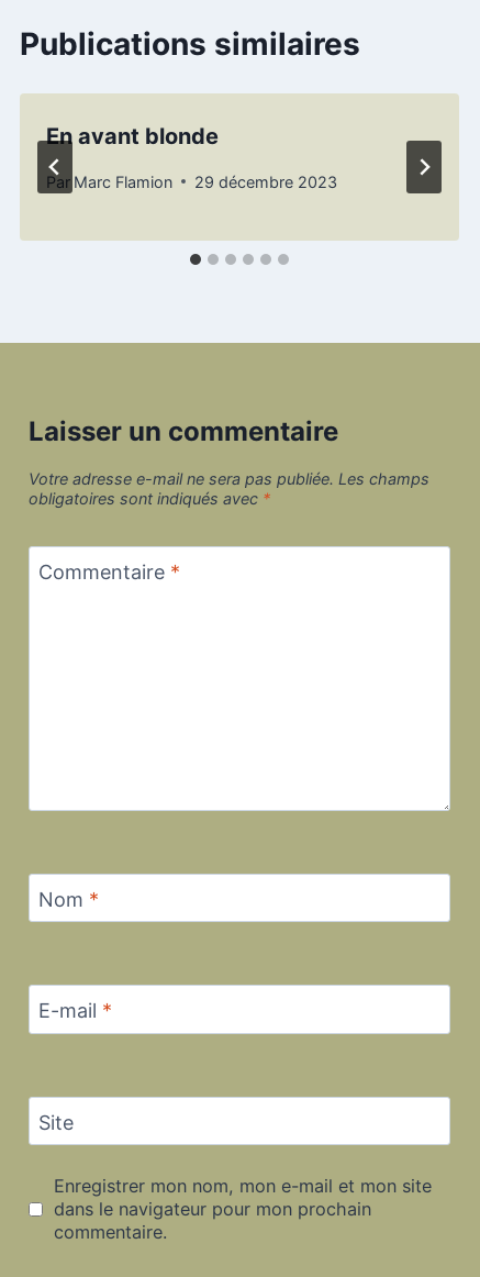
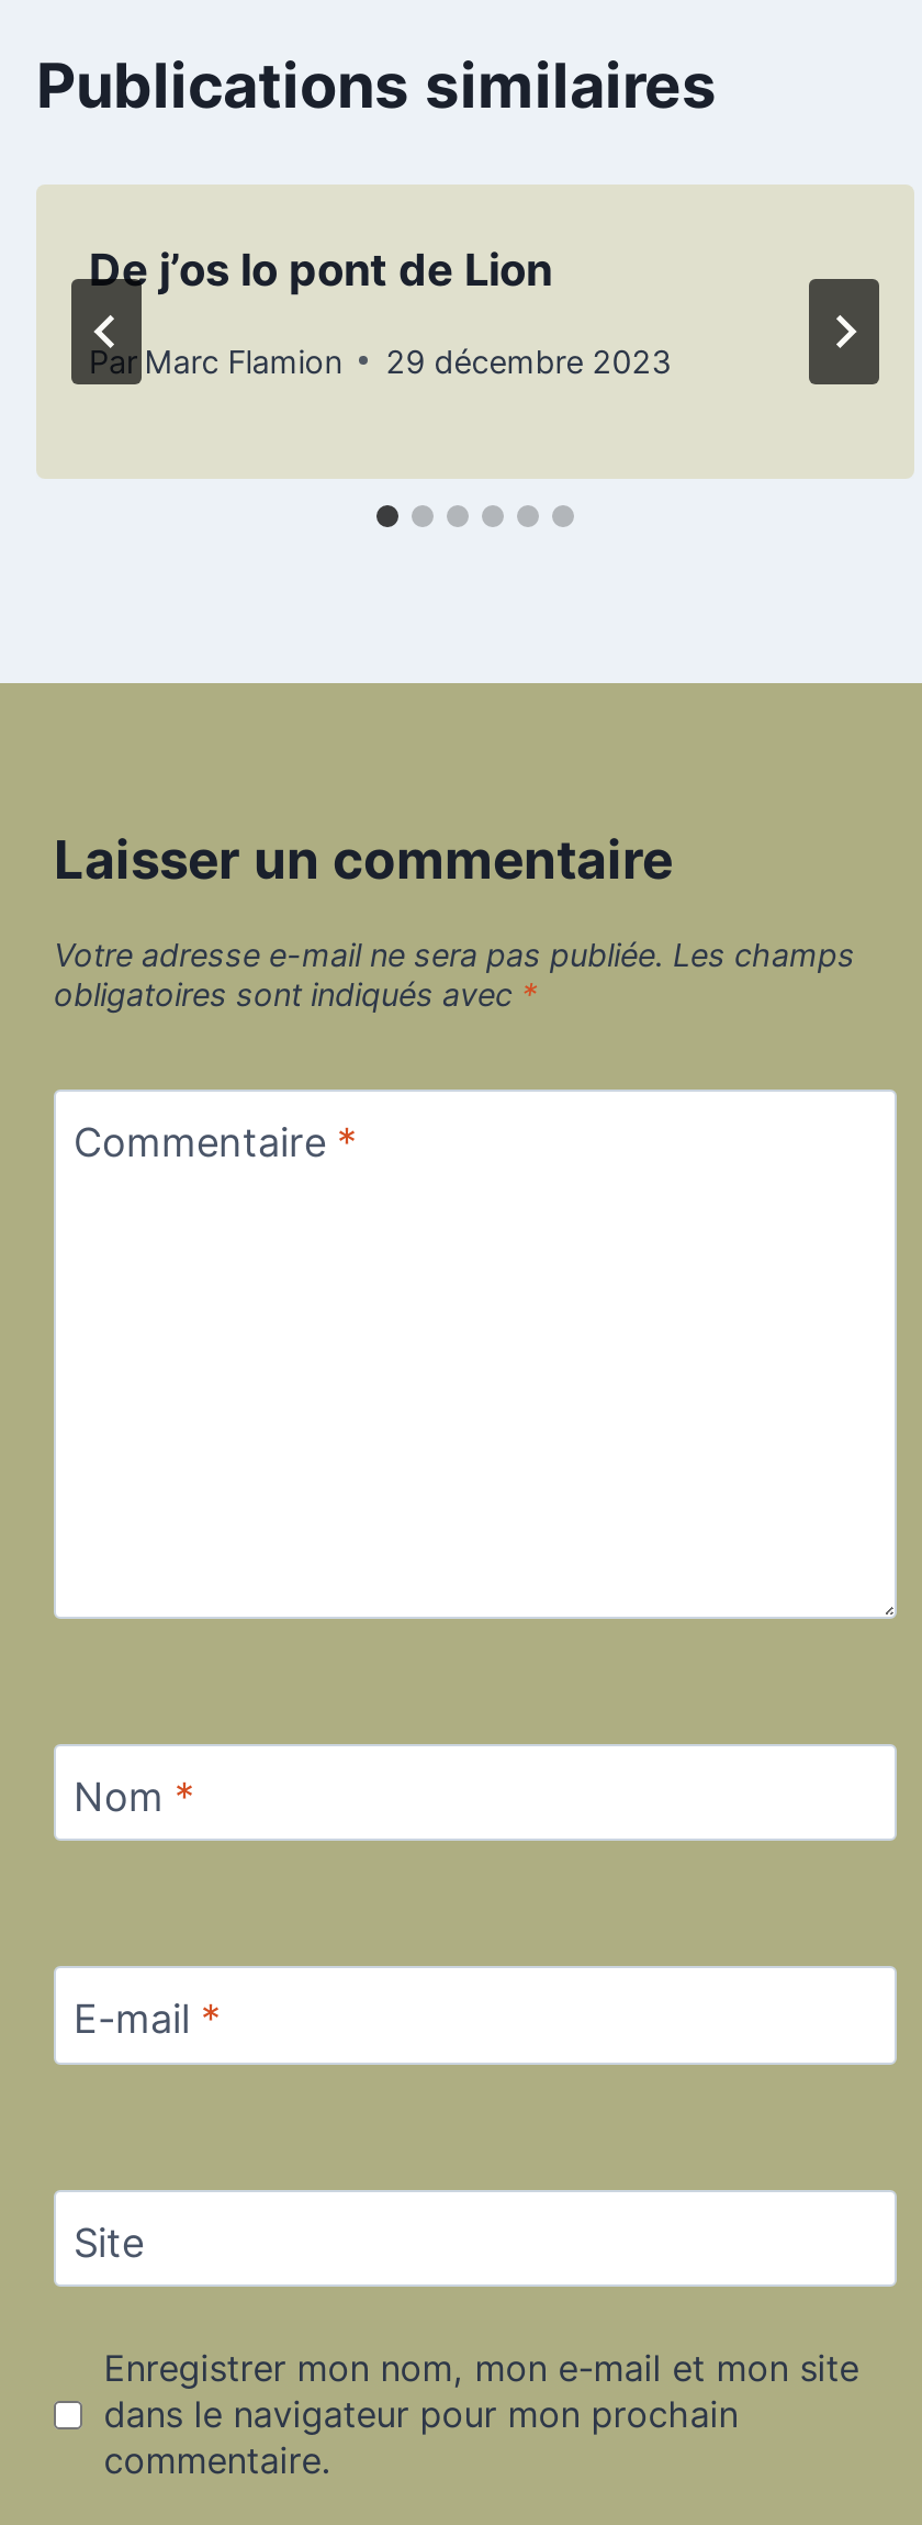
- En avant blonde
+ De j’os lo pont de Lion
